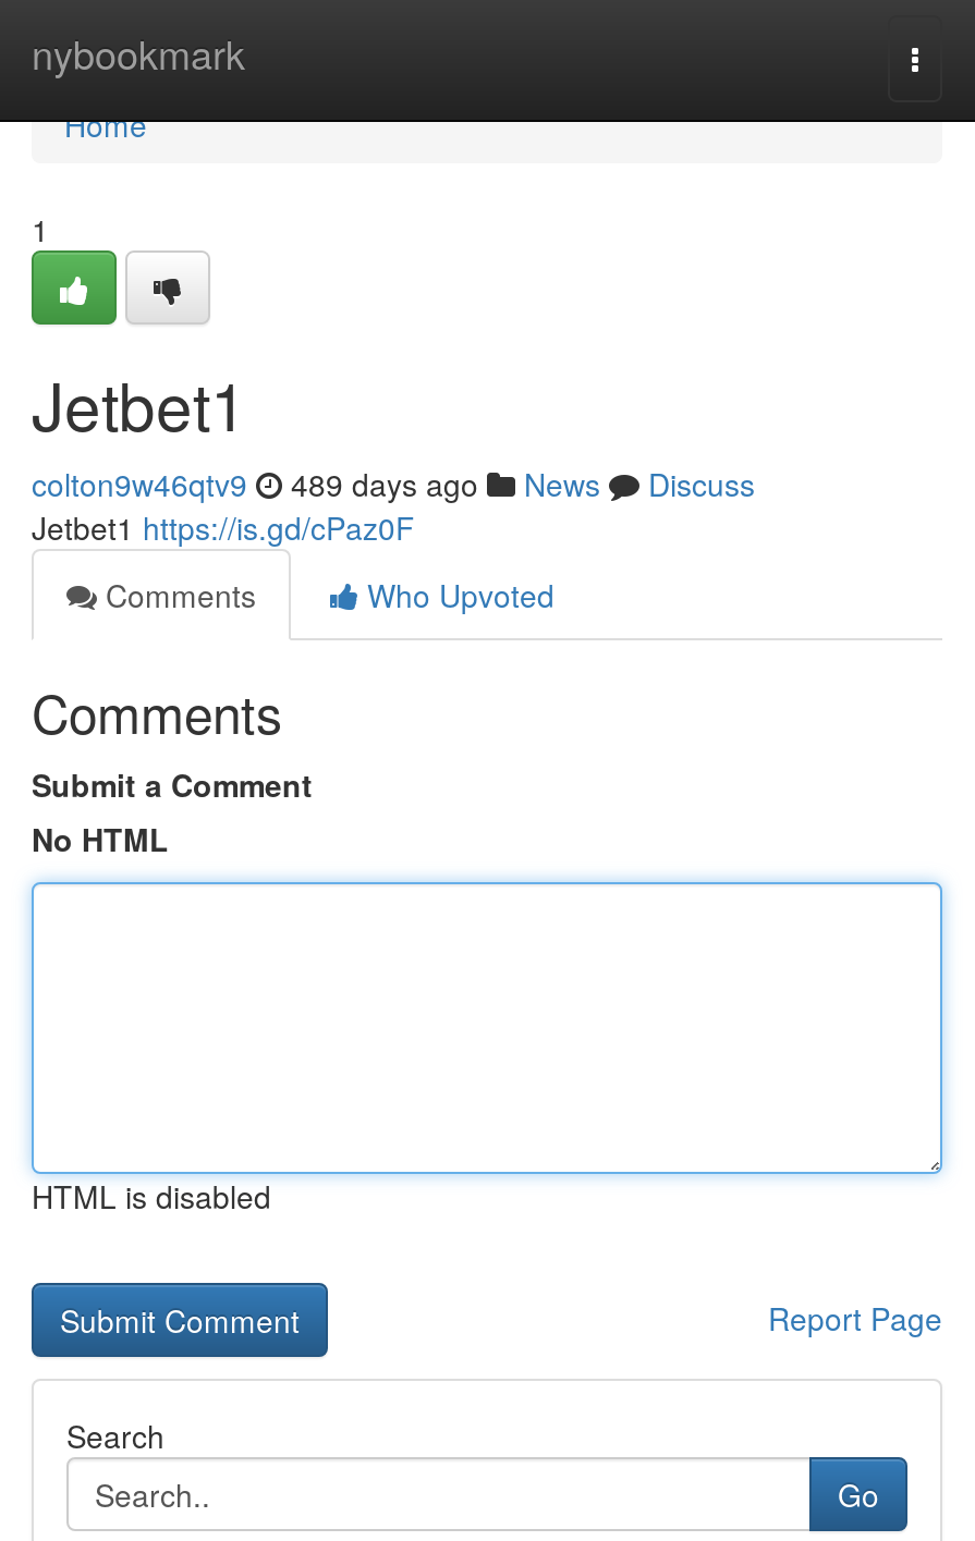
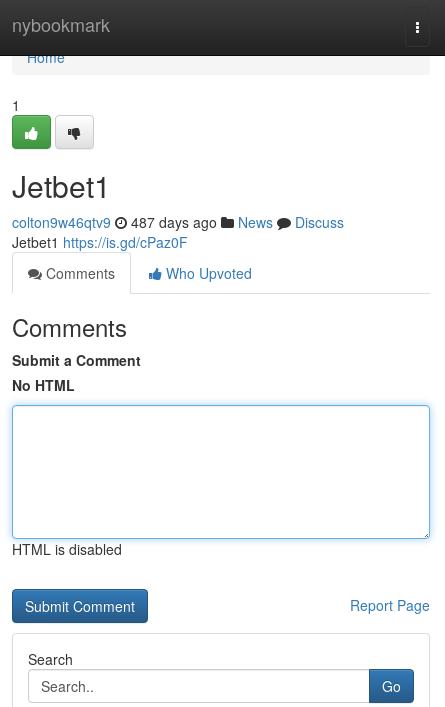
- colton9w46qtv9 489 days ago News Discuss
+ colton9w46qtv9 487 days ago News Discuss
